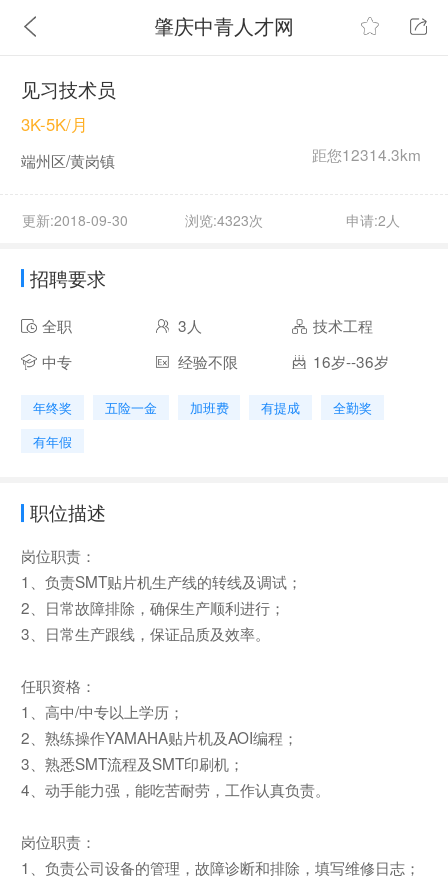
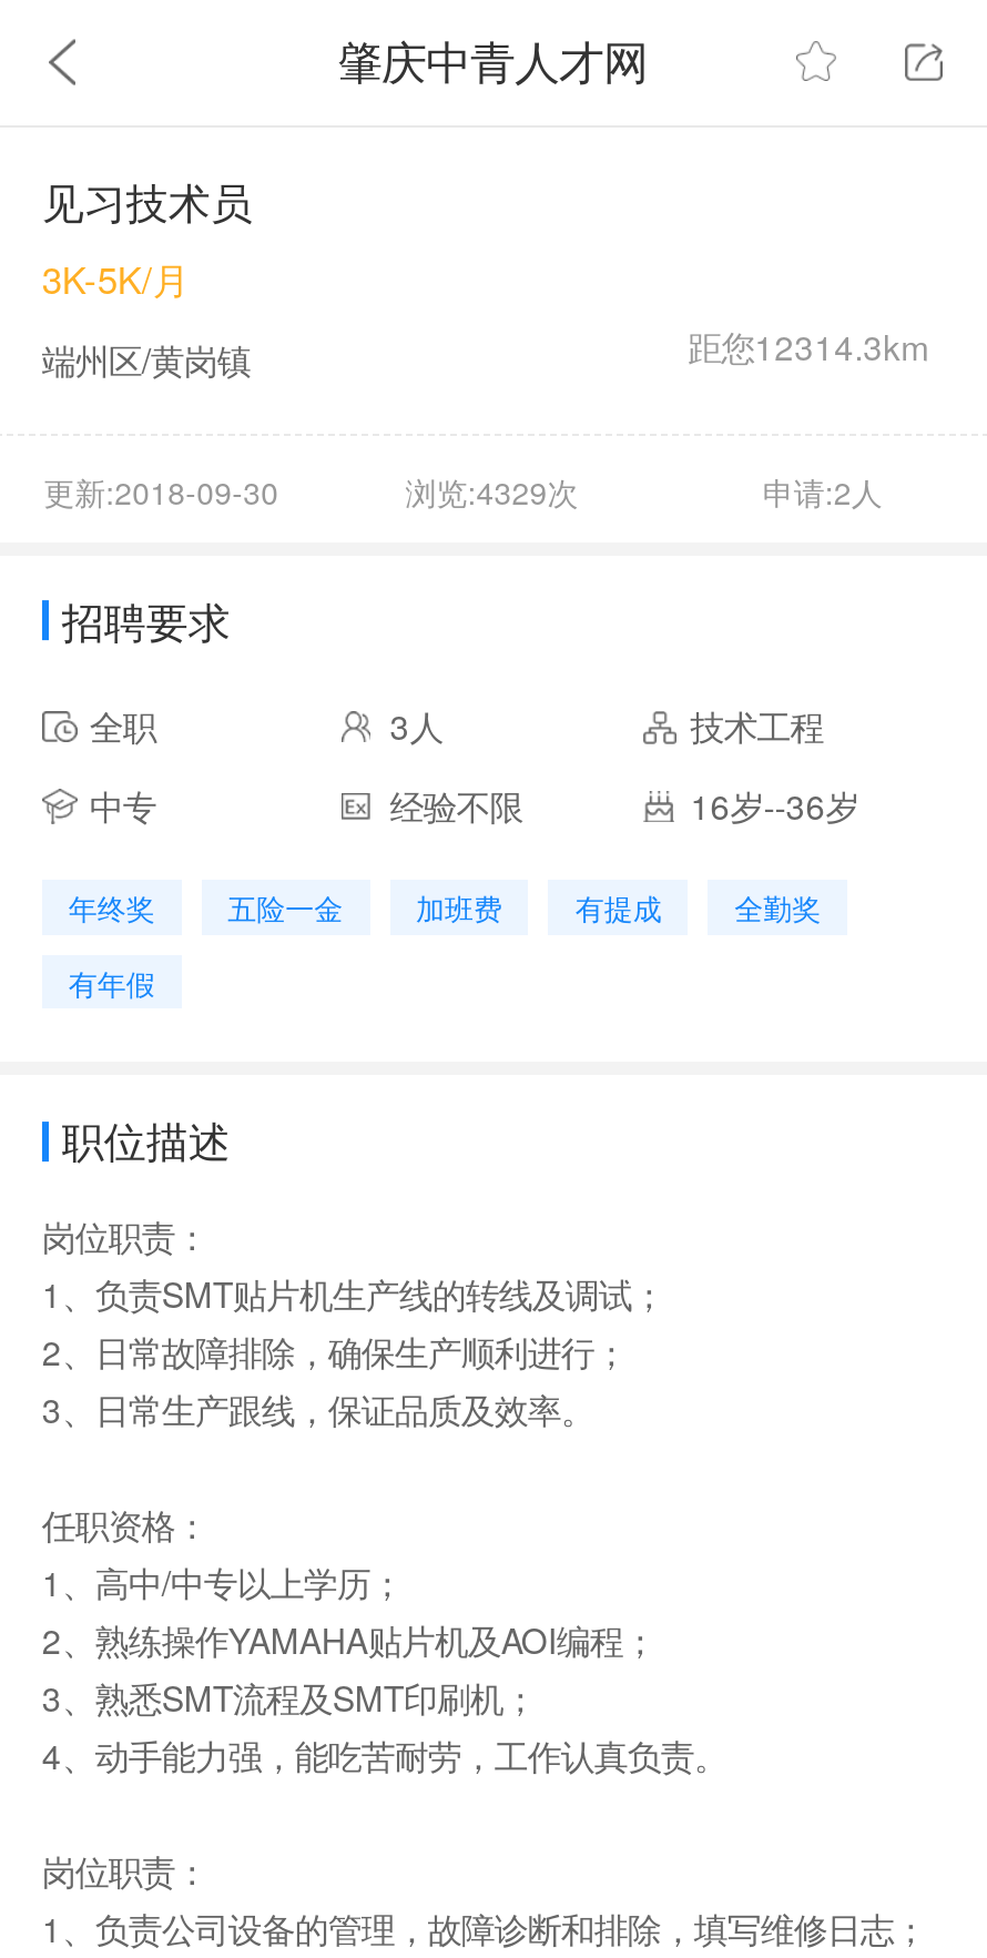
- 浏览:4323次
+ 浏览:4329次
